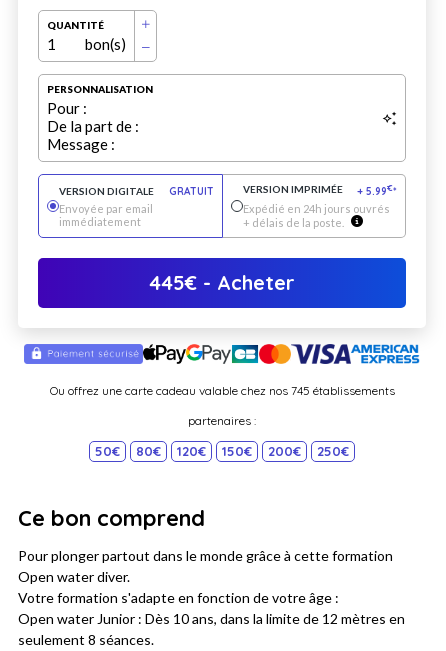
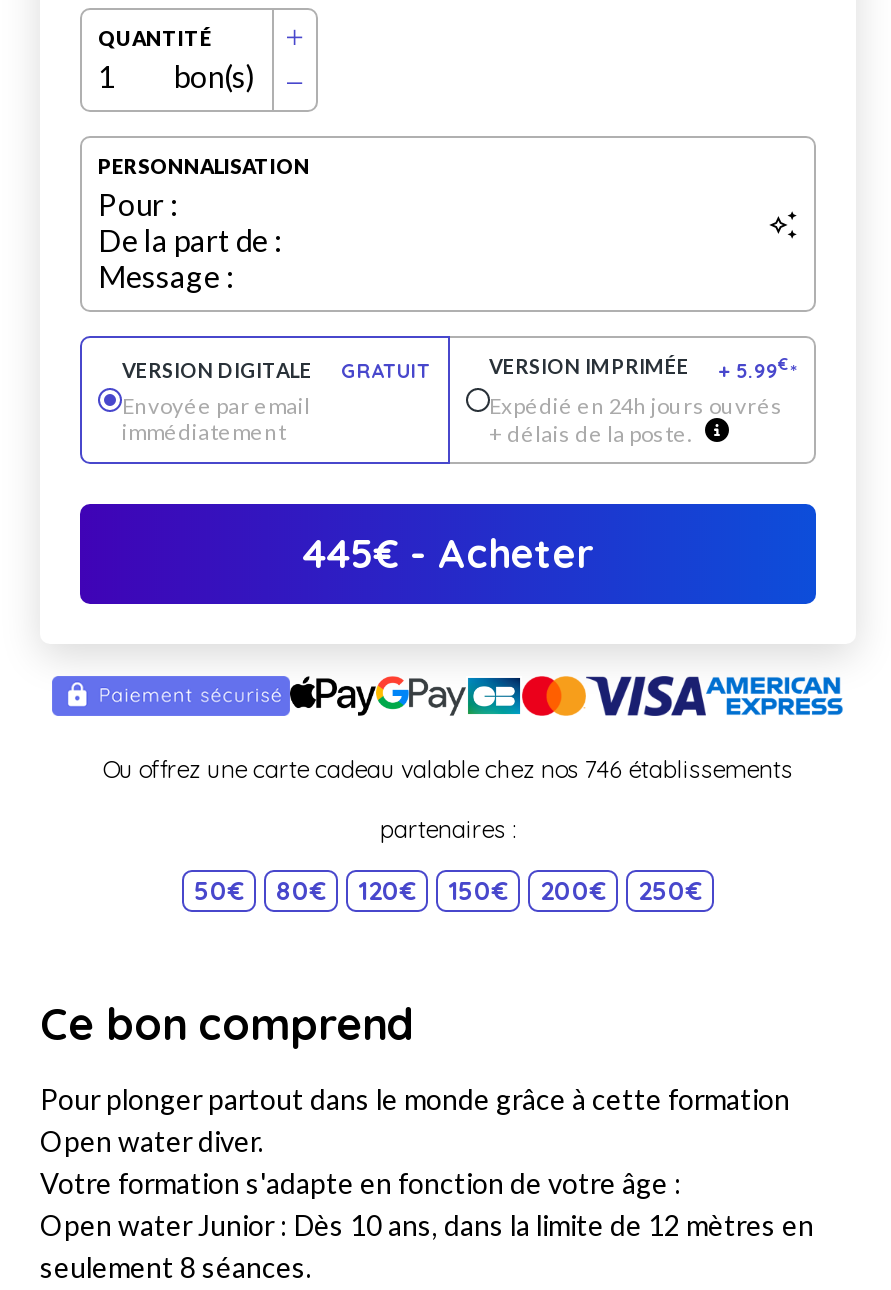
- Ou offrez une carte cadeau valable chez nos 745 établissements
+ Ou offrez une carte cadeau valable chez nos 746 établissements
